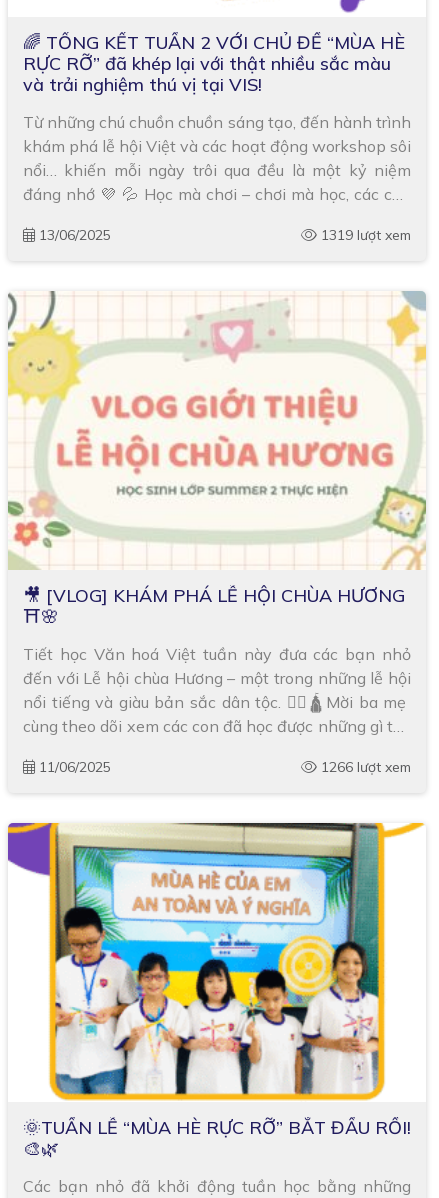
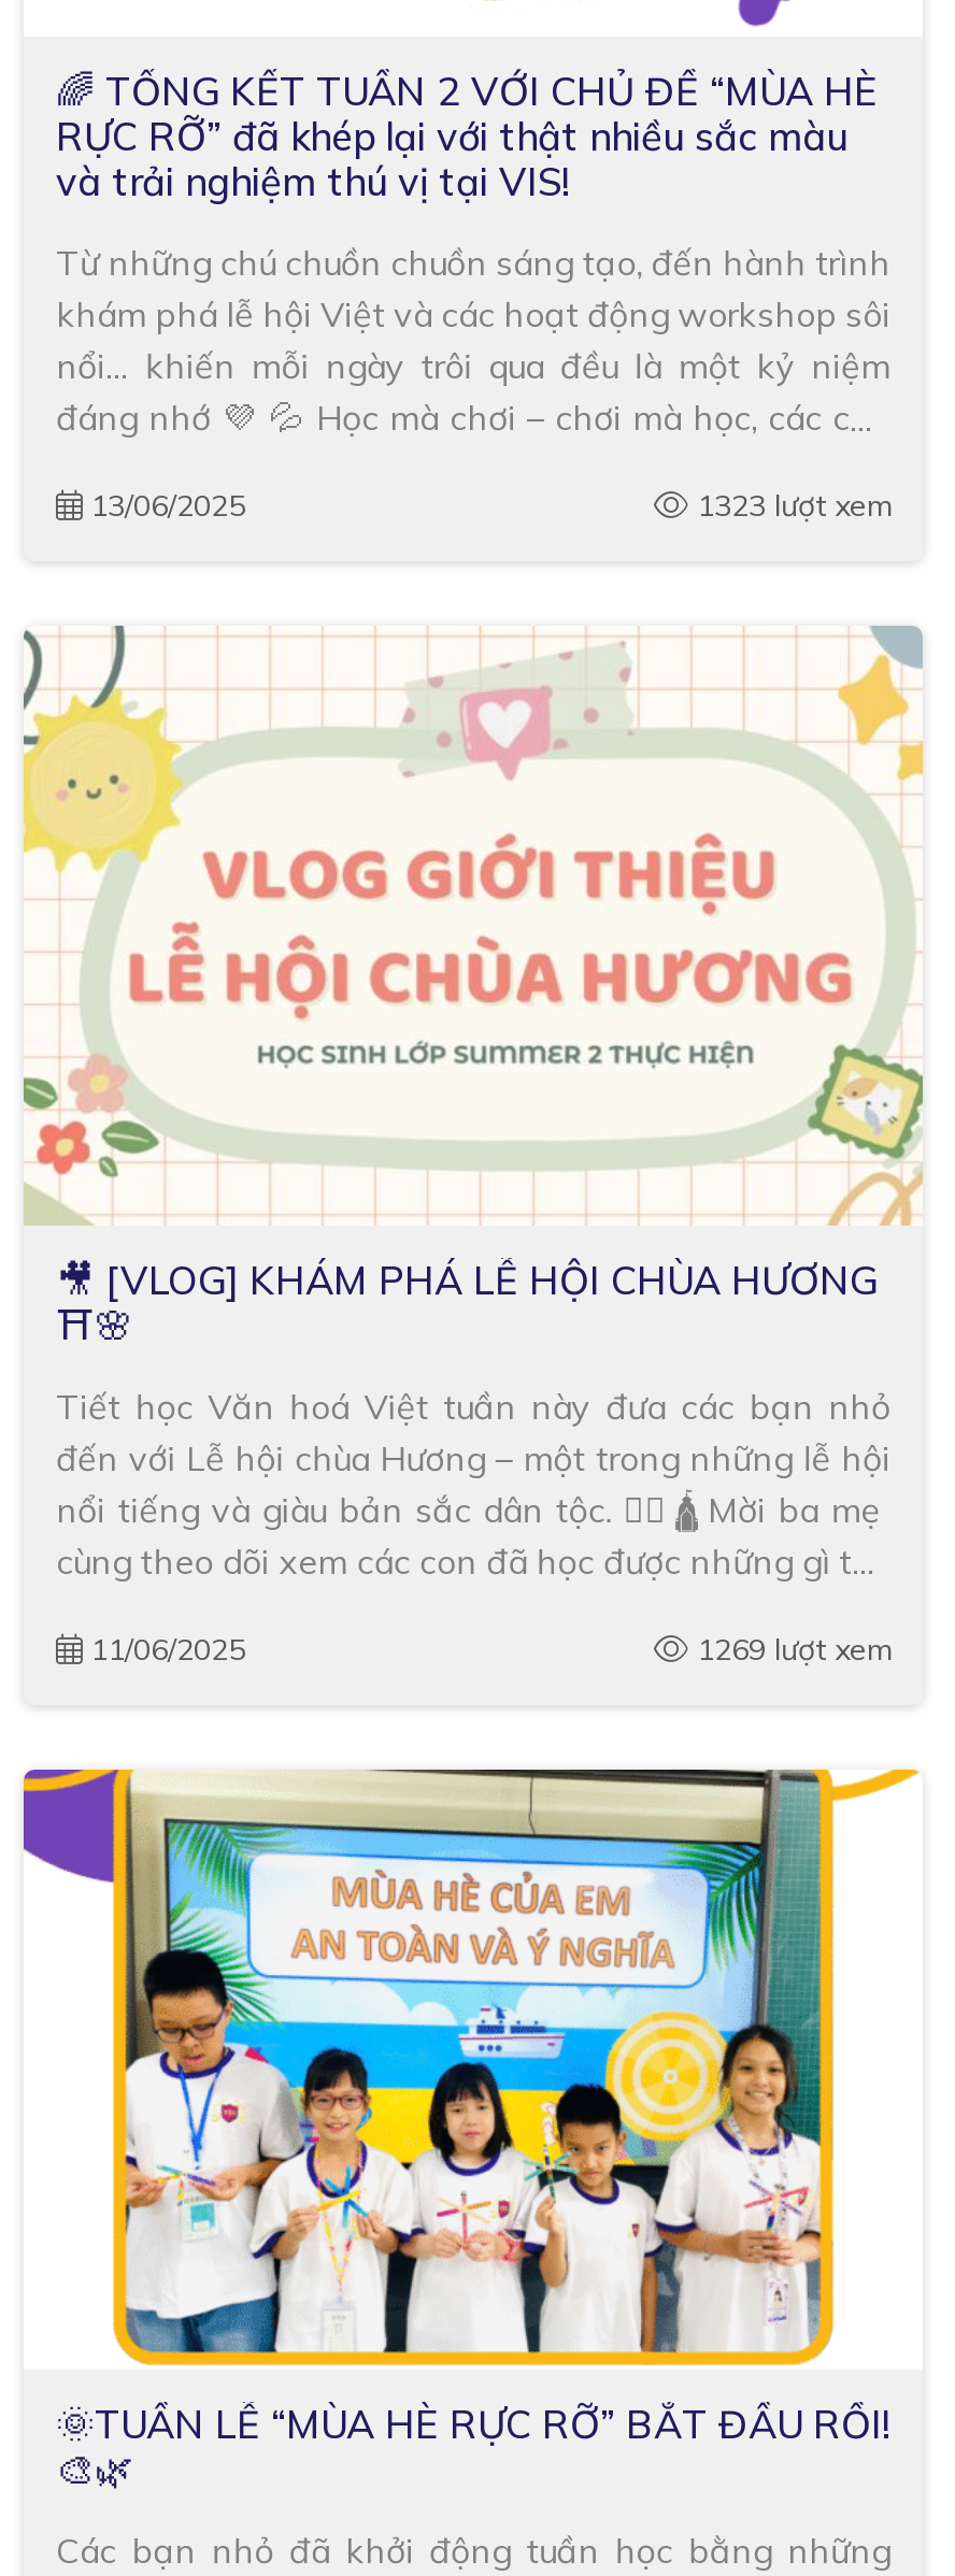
- 1319 lượt xem
+ 1323 lượt xem

- 1266 lượt xem
+ 1269 lượt xem
